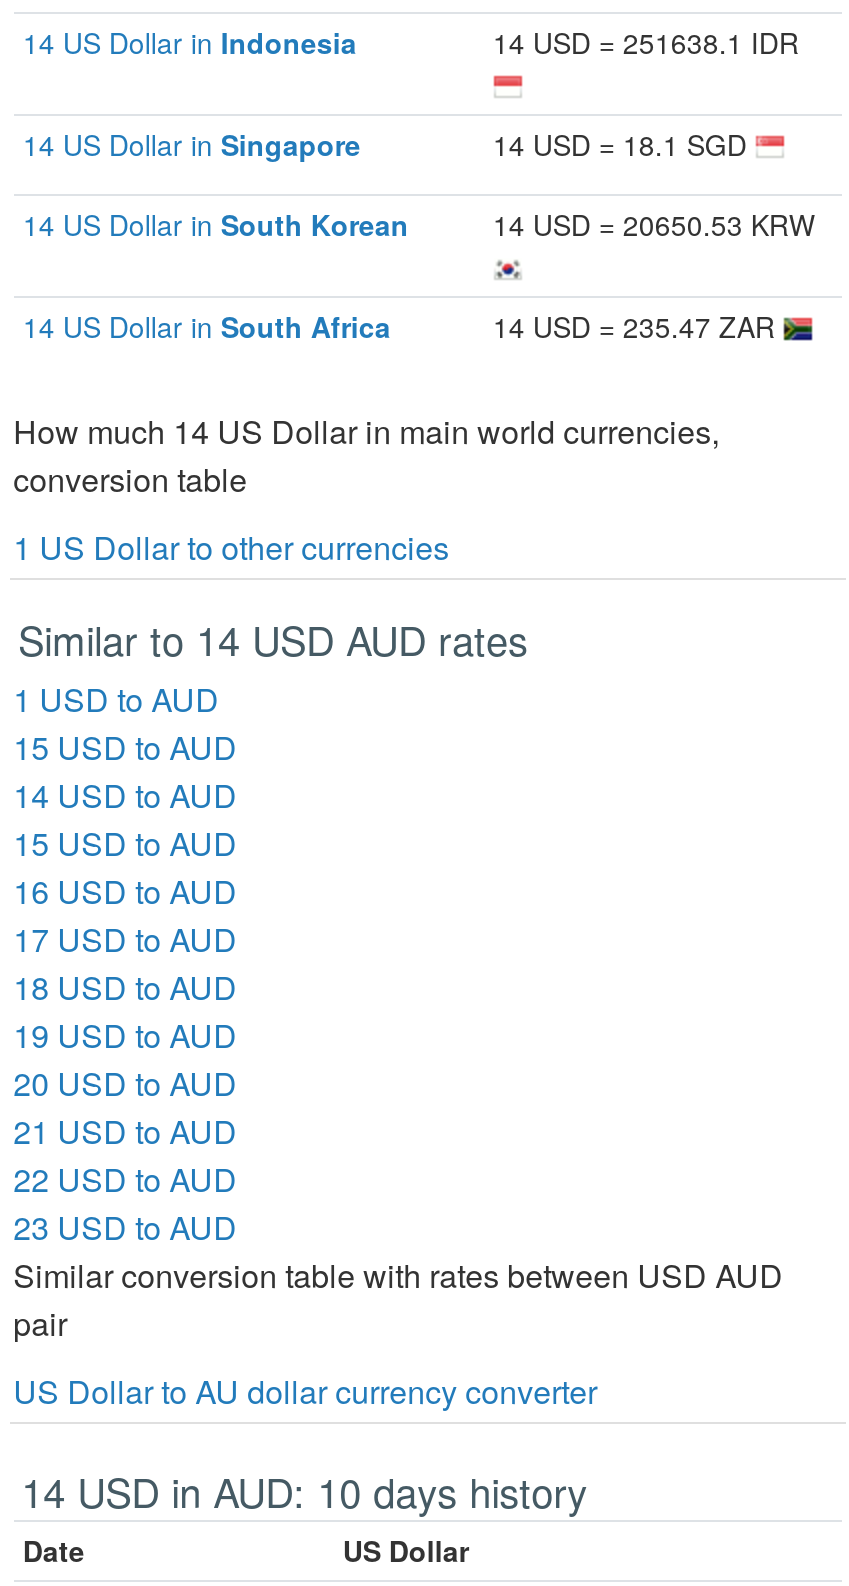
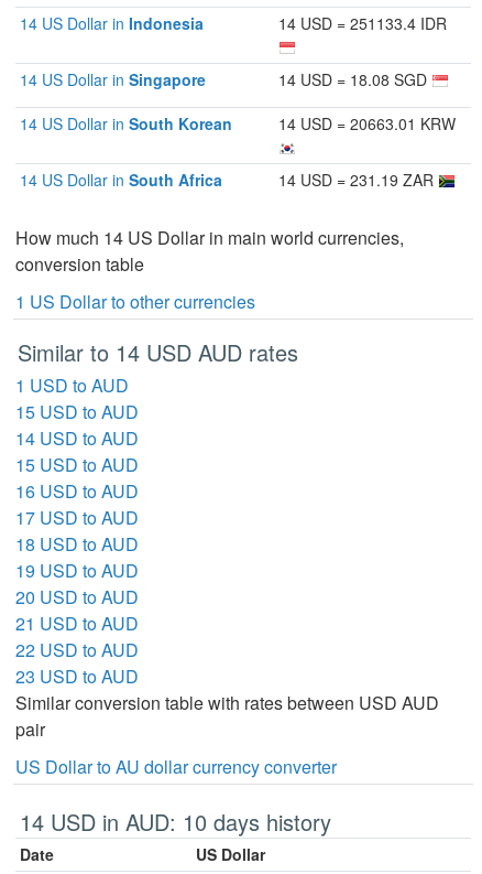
- 14 USD = 251638.1 IDR
+ 14 USD = 251133.4 IDR

- 14 USD = 18.1 SGD
+ 14 USD = 18.08 SGD

- 14 USD = 20650.53 KRW
+ 14 USD = 20663.01 KRW

- 14 USD = 235.47 ZAR
+ 14 USD = 231.19 ZAR
